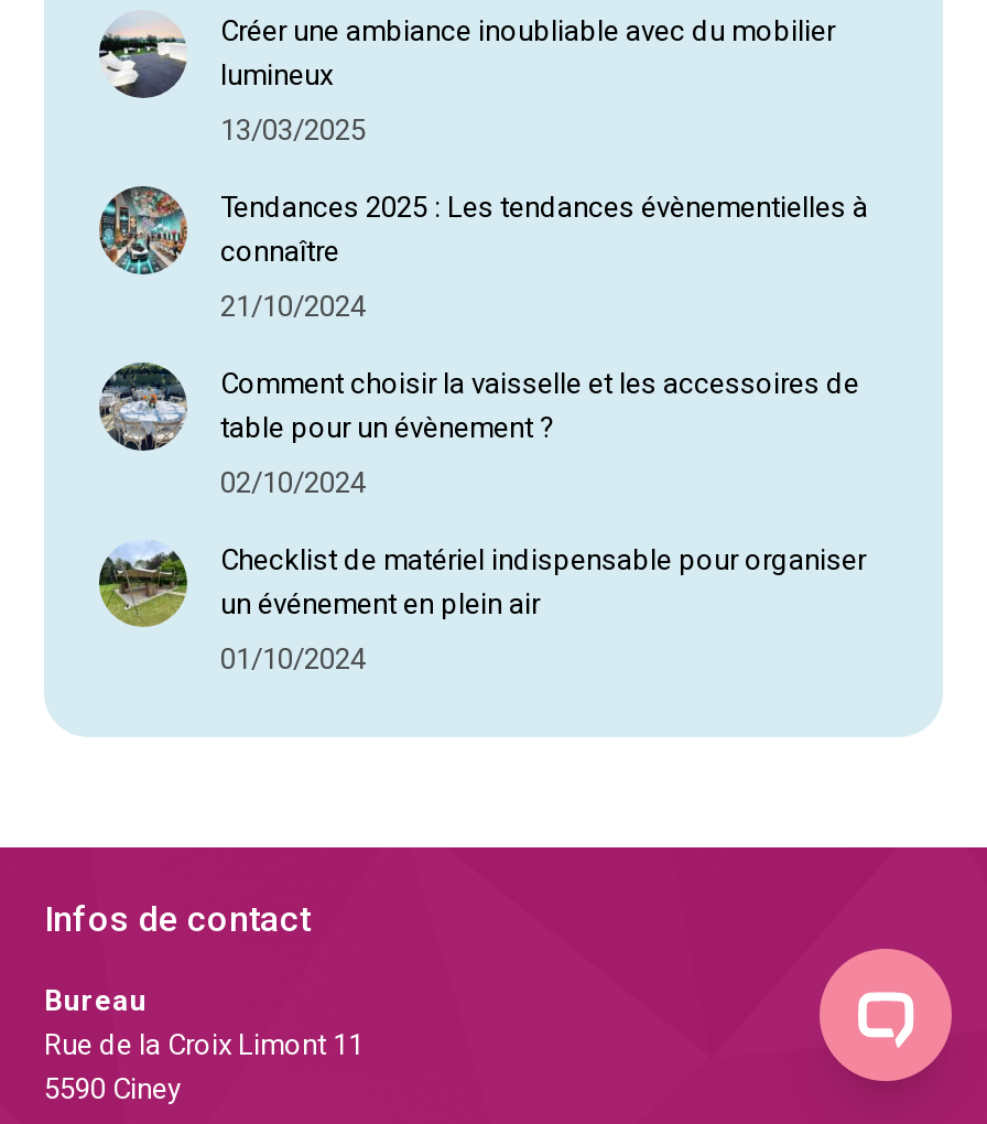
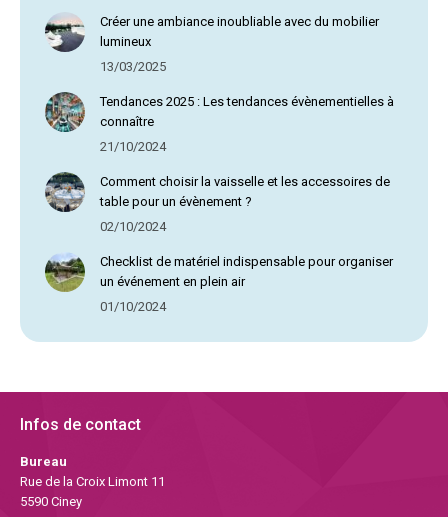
- [image]
